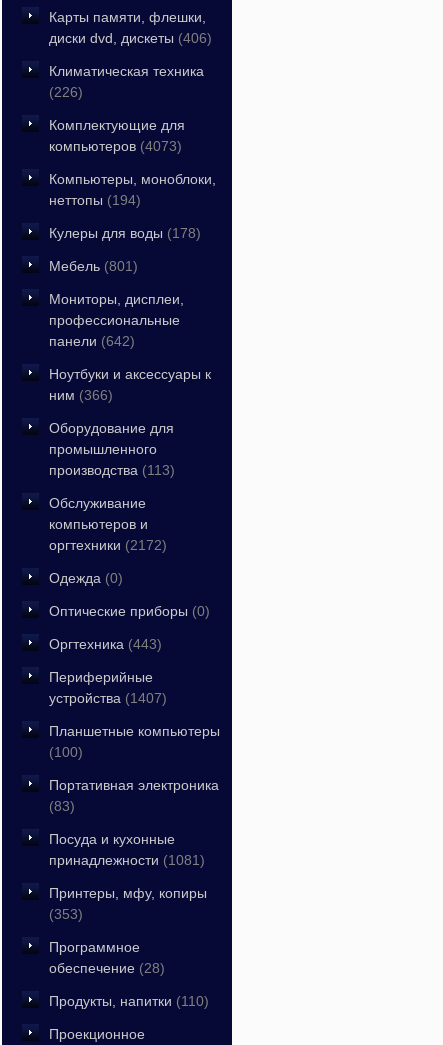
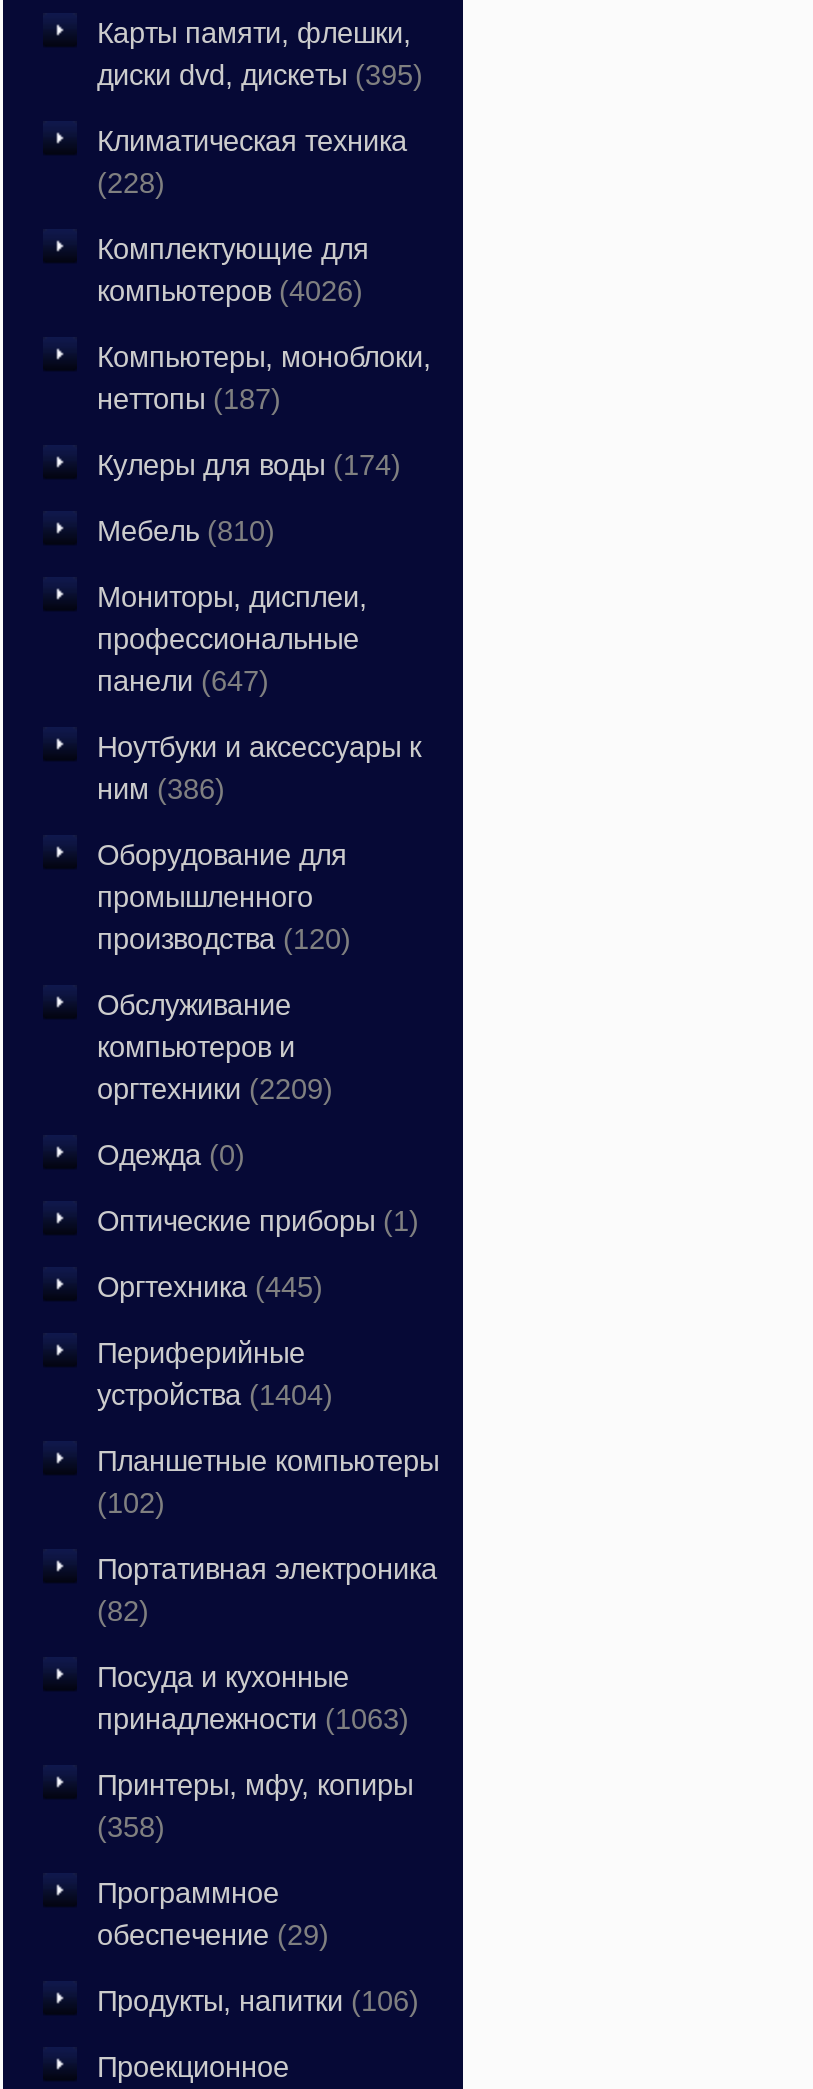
- диски dvd, дискеты (406)
+ диски dvd, дискеты (395)

- (226)
+ (228)

- компьютеров (4073)
+ компьютеров (4026)

- неттопы (194)
+ неттопы (187)

- Кулеры для воды (178)
+ Кулеры для воды (174)

- Мебель (801)
+ Мебель (810)

- панели (642)
+ панели (647)

- ним (366)
+ ним (386)

- производства (113)
+ производства (120)

- оргтехники (2172)
+ оргтехники (2209)

- Оптические приборы (0)
+ Оптические приборы (1)

- Оргтехника (443)
+ Оргтехника (445)

- устройства (1407)
+ устройства (1404)

- (100)
+ (102)

- (83)
+ (82)

- принадлежности (1081)
+ принадлежности (1063)

- (353)
+ (358)

- обеспечение (28)
+ обеспечение (29)

- Продукты, напитки (110)
+ Продукты, напитки (106)
